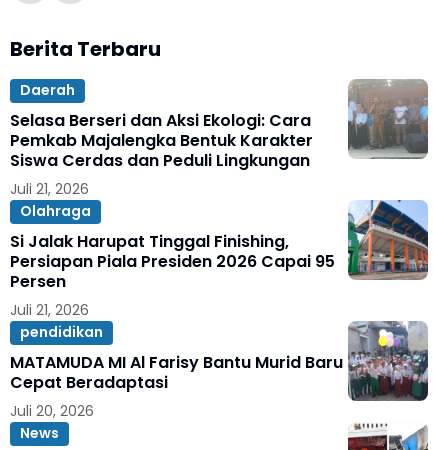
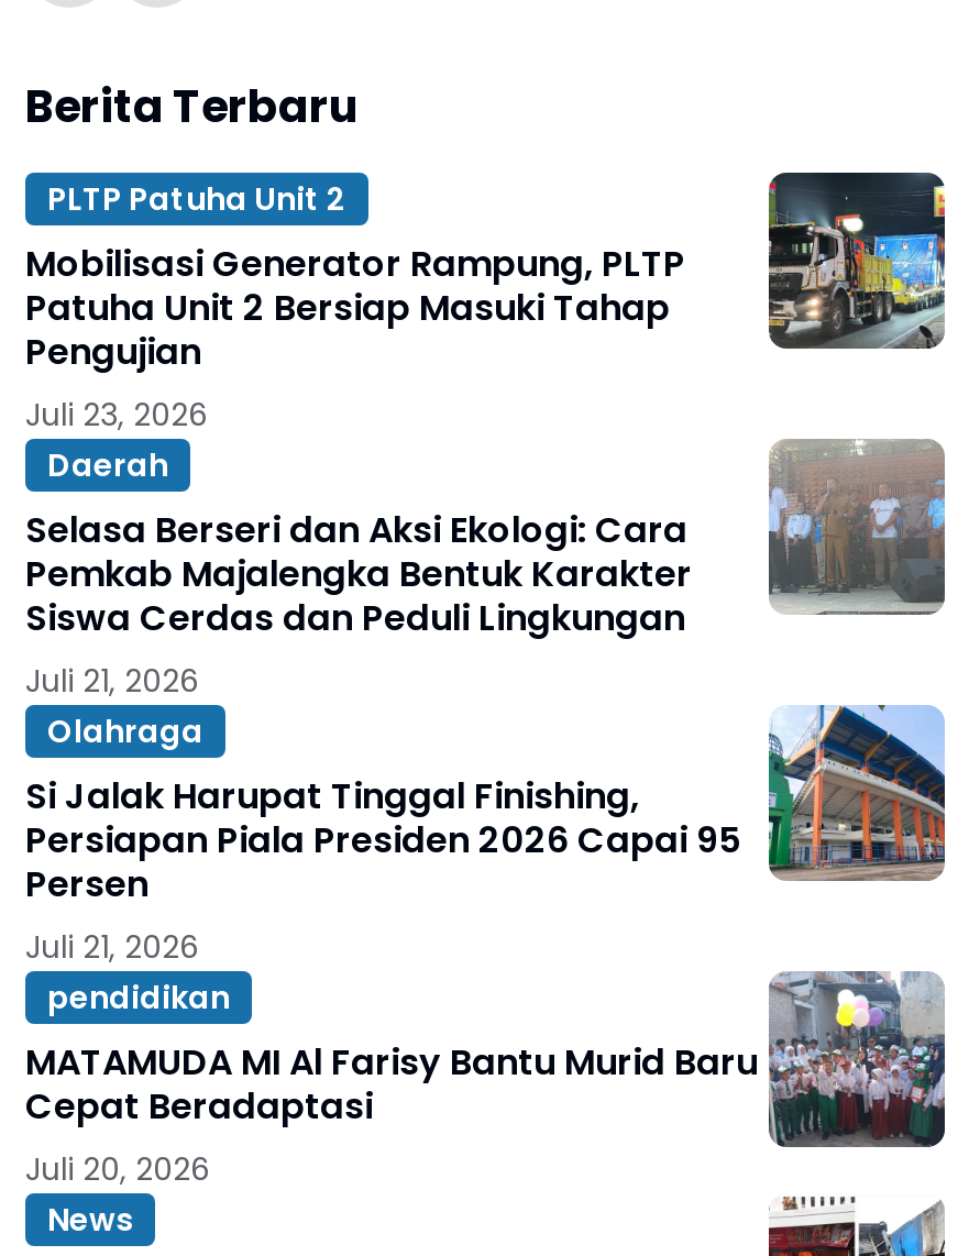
+ [image]
+ PLTP Patuha Unit 2
+ Mobilisasi Generator Rampung, PLTP
+ Patuha Unit 2 Bersiap Masuki Tahap
+ Pengujian
+ Juli 23, 2026
